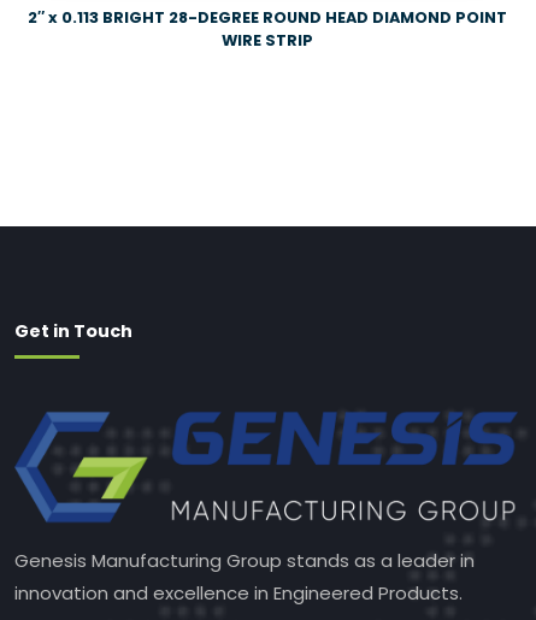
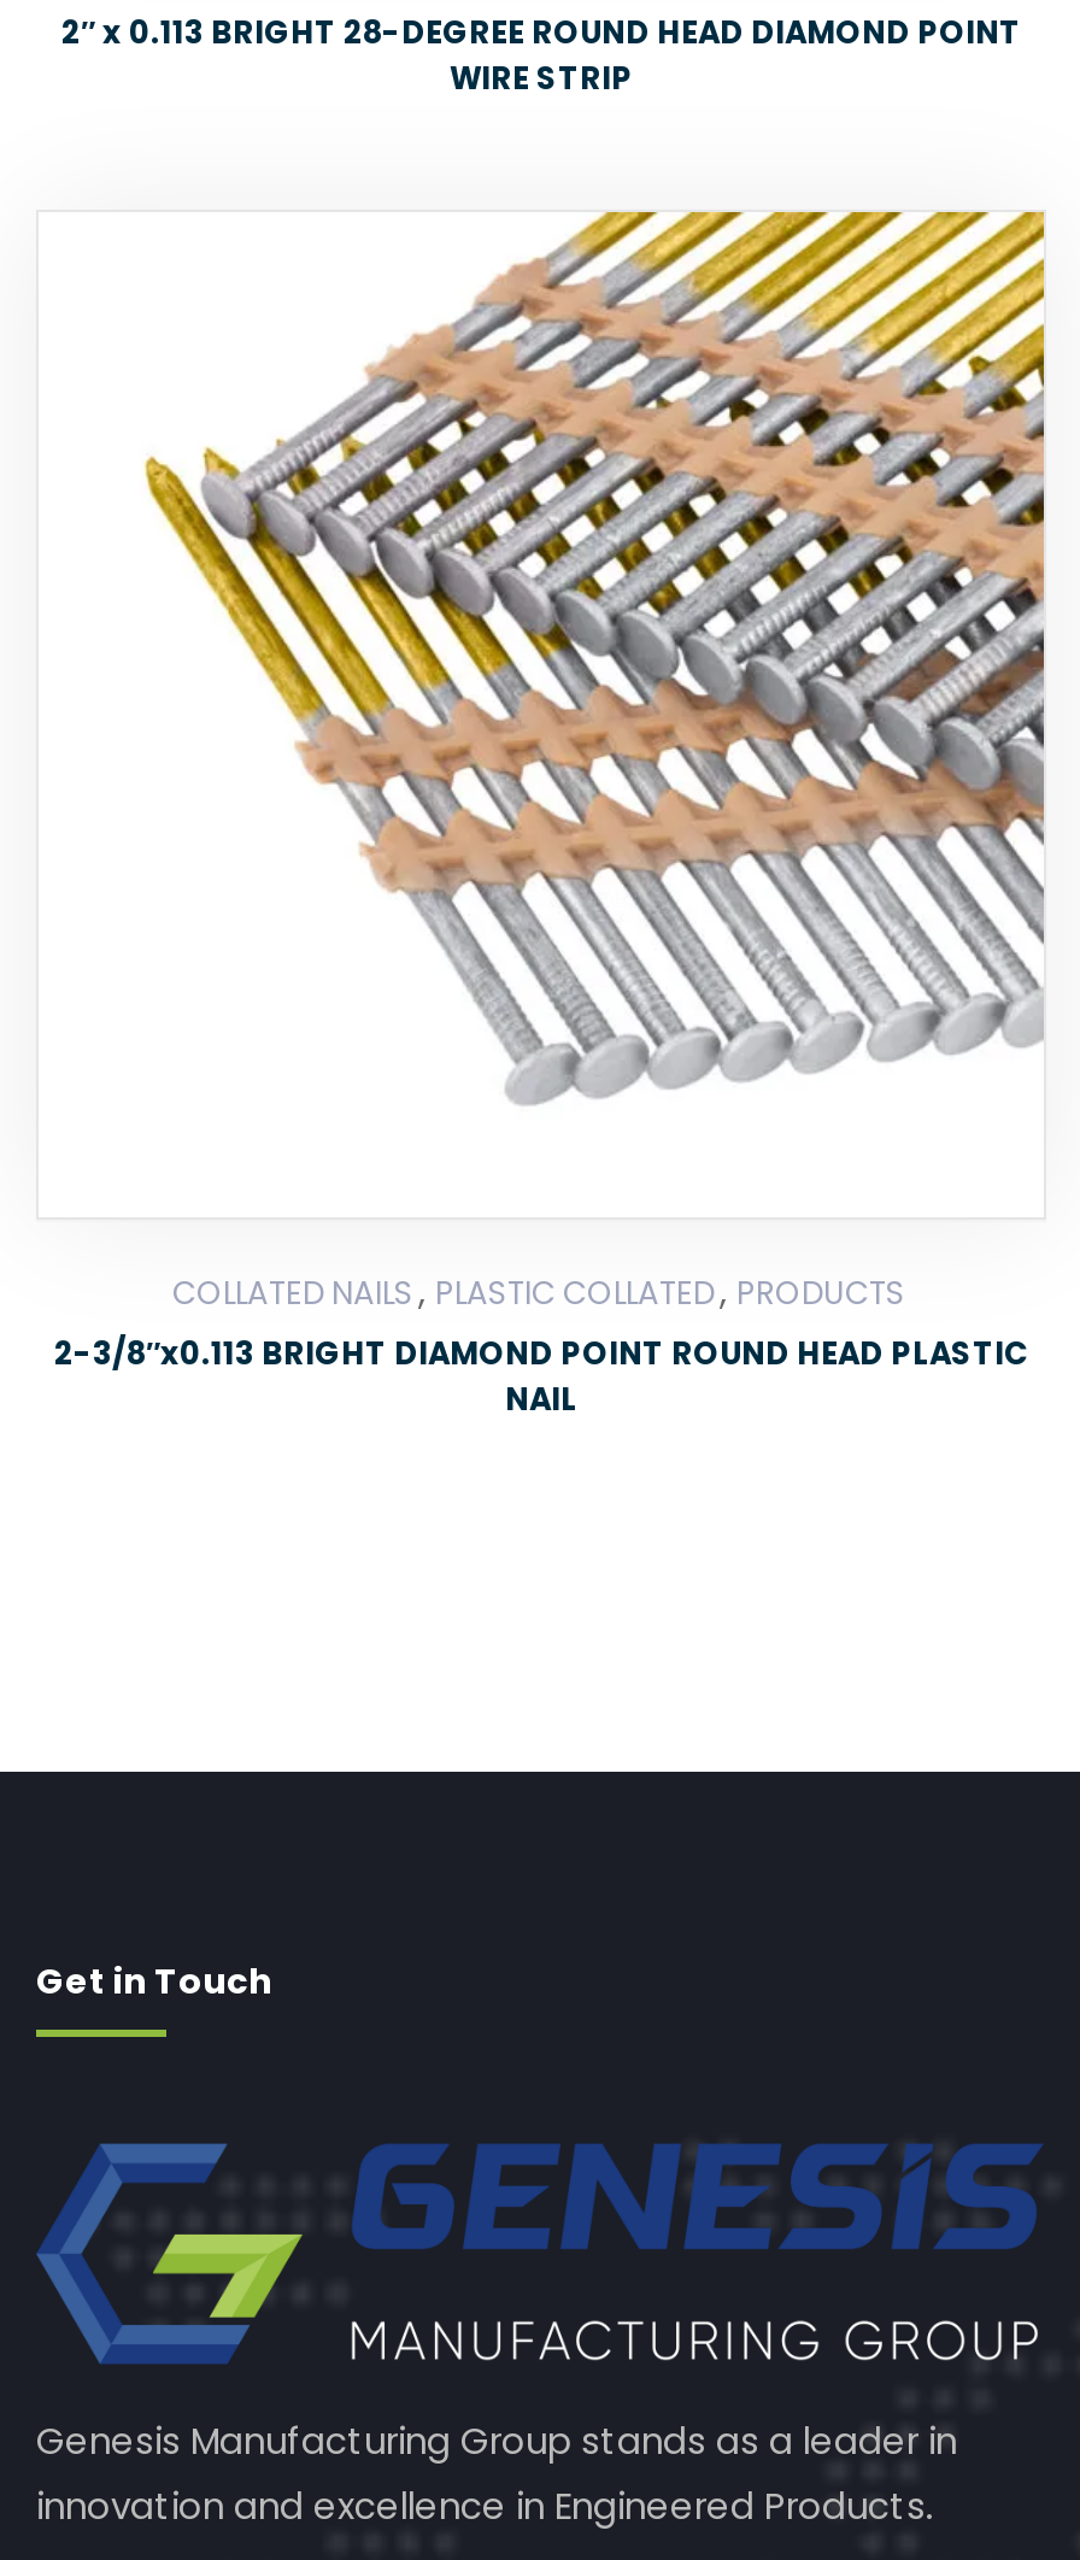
+ COLLATED NAILS , PLASTIC COLLATED , PRODUCTS
+ 2-3/8″x0.113 BRIGHT DIAMOND POINT ROUND HEAD PLASTIC
+ NAIL

+ [image]
